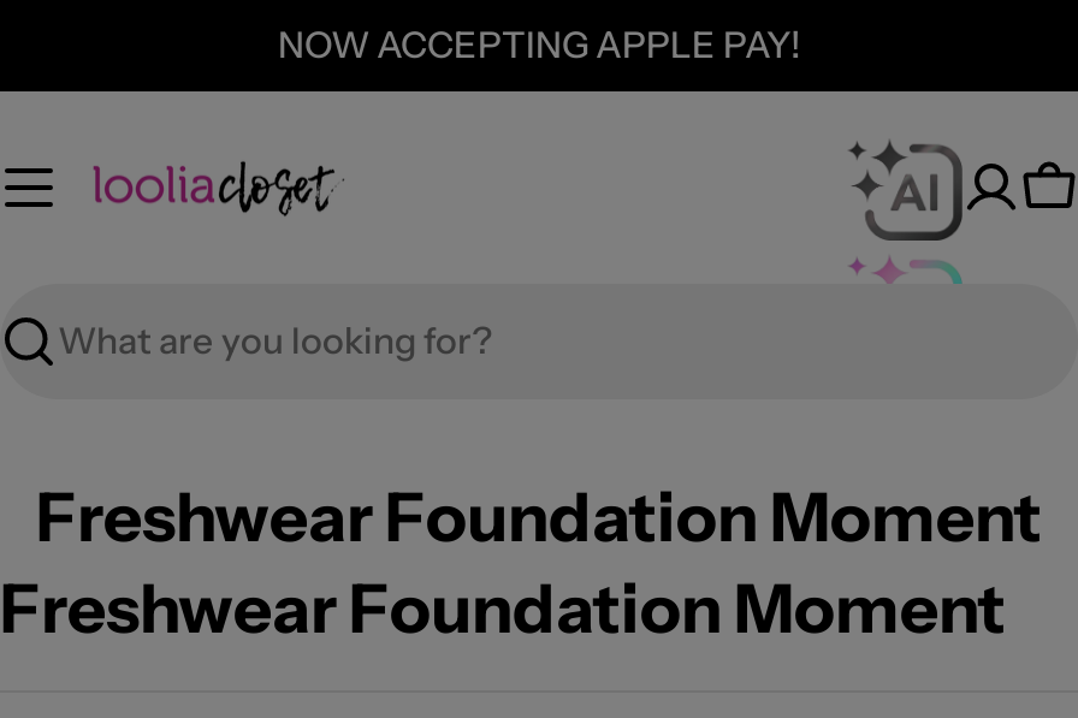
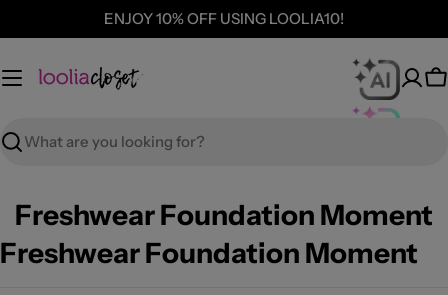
- NOW ACCEPTING APPLE PAY!
+ ENJOY 10% OFF USING LOOLIA10!
